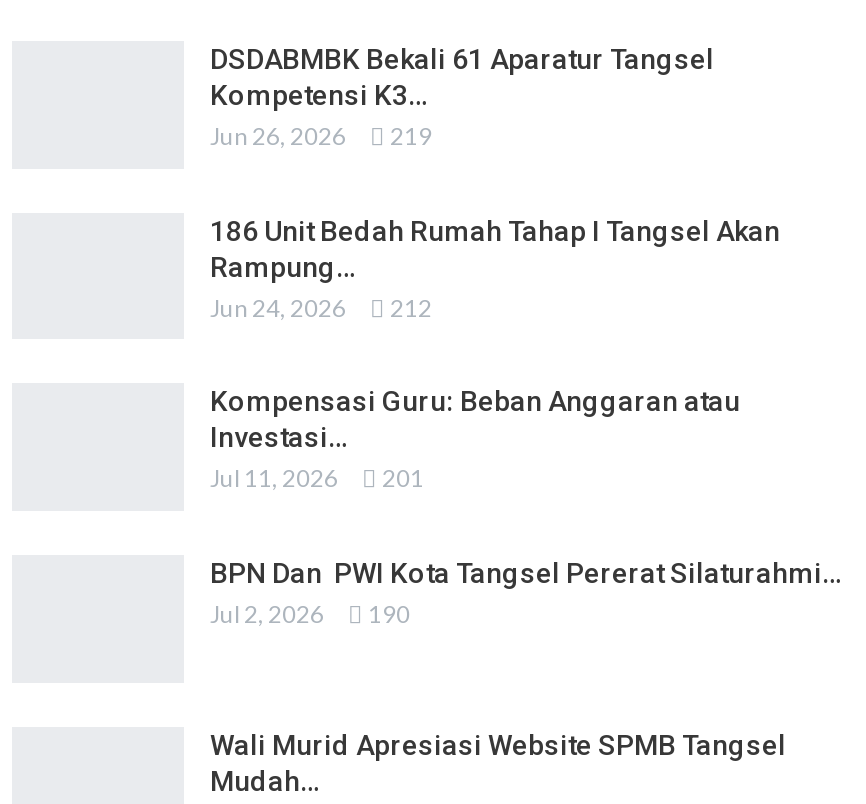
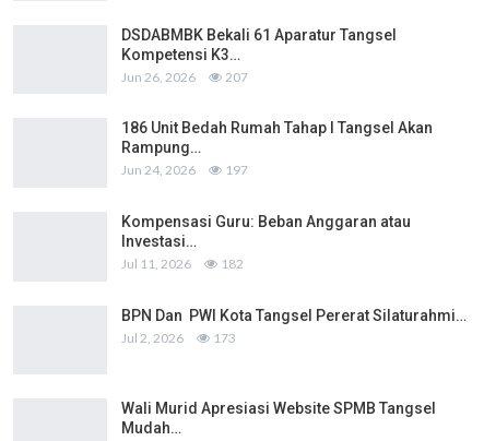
- Jun 26, 2026 219
+ Jun 26, 2026 207

- Jun 24, 2026 212
+ Jun 24, 2026 197

- Jul 11, 2026 201
+ Jul 11, 2026 182

- Jul 2, 2026 190
+ Jul 2, 2026 173
